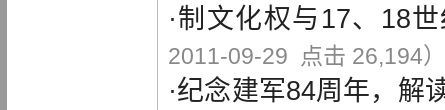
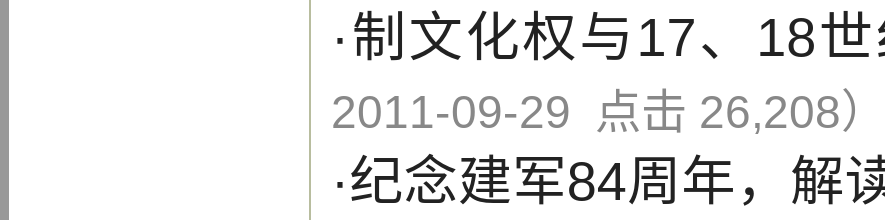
- 2011-09-29 点击 26,194）
+ 2011-09-29 点击 26,208）
